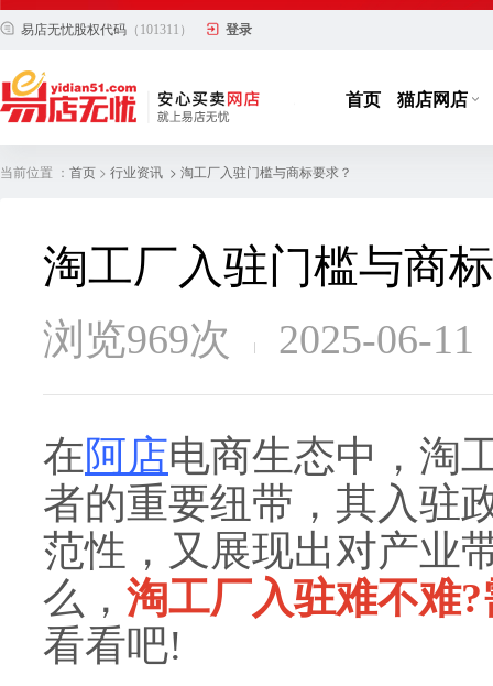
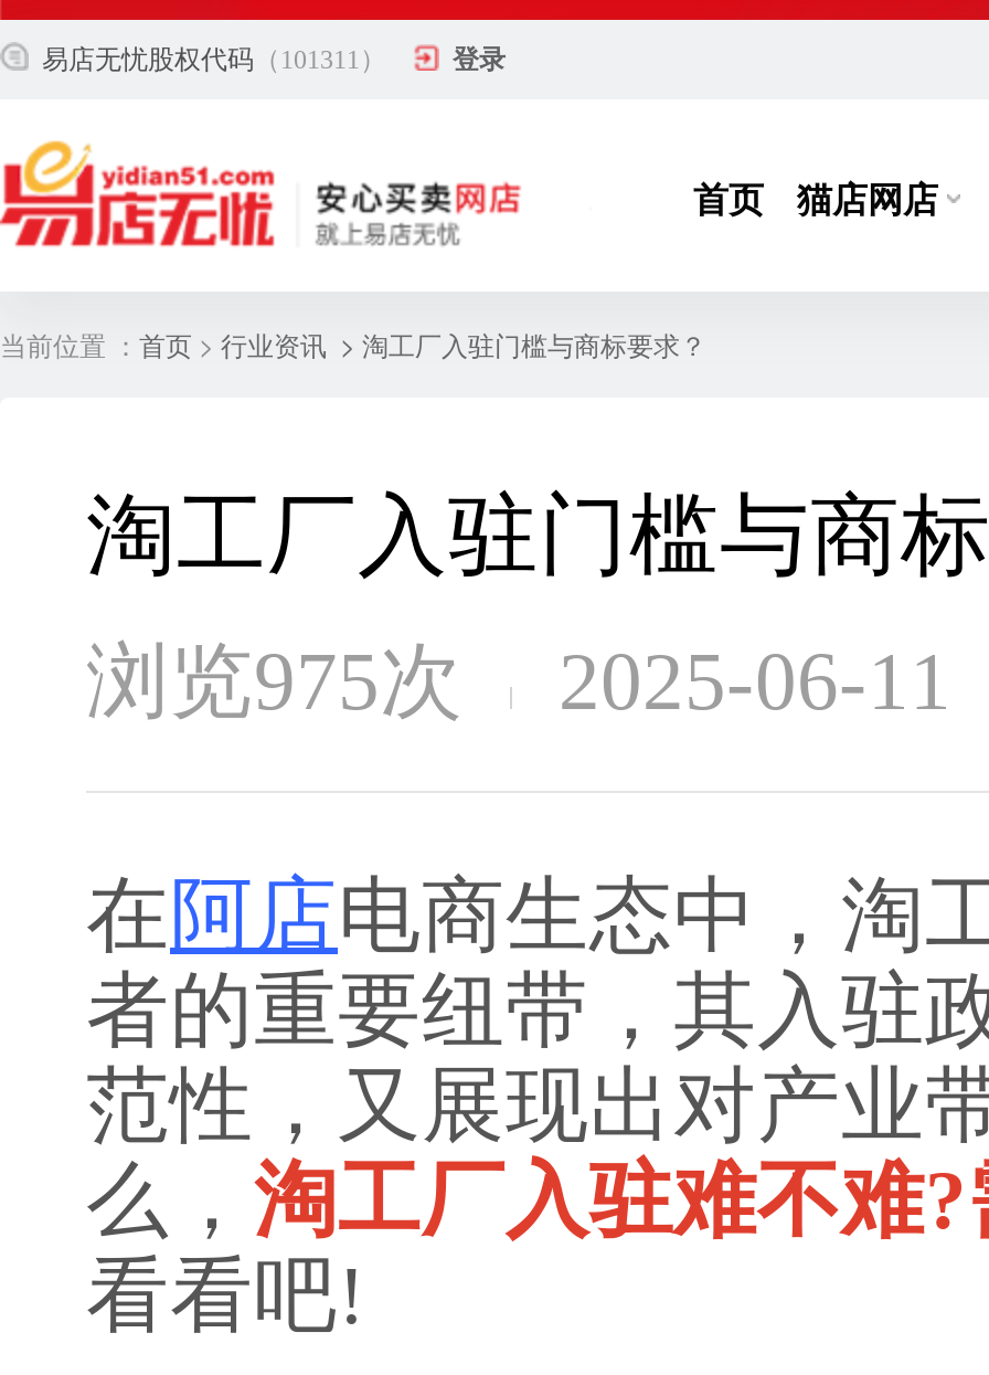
- 浏览969次 2025-06-11
+ 浏览975次 2025-06-11
